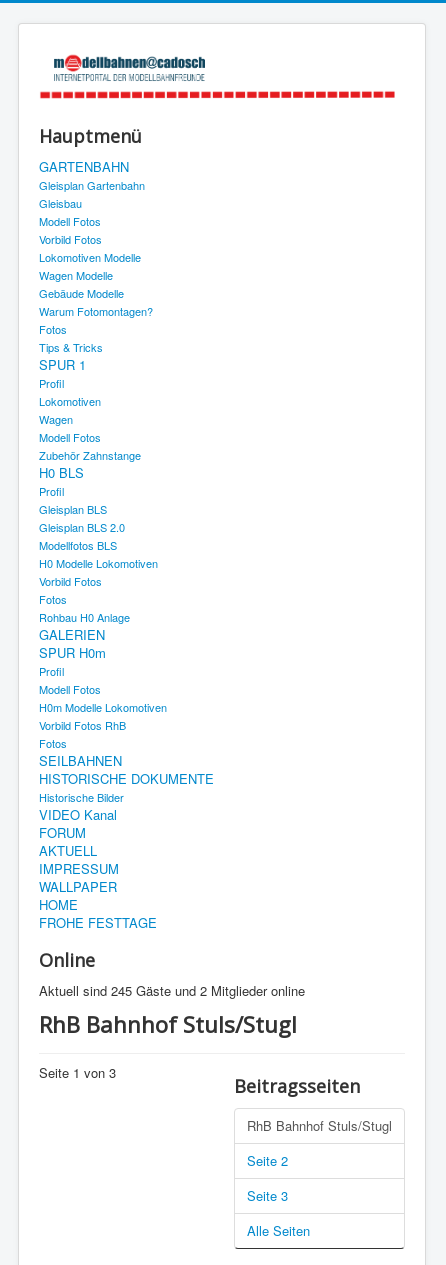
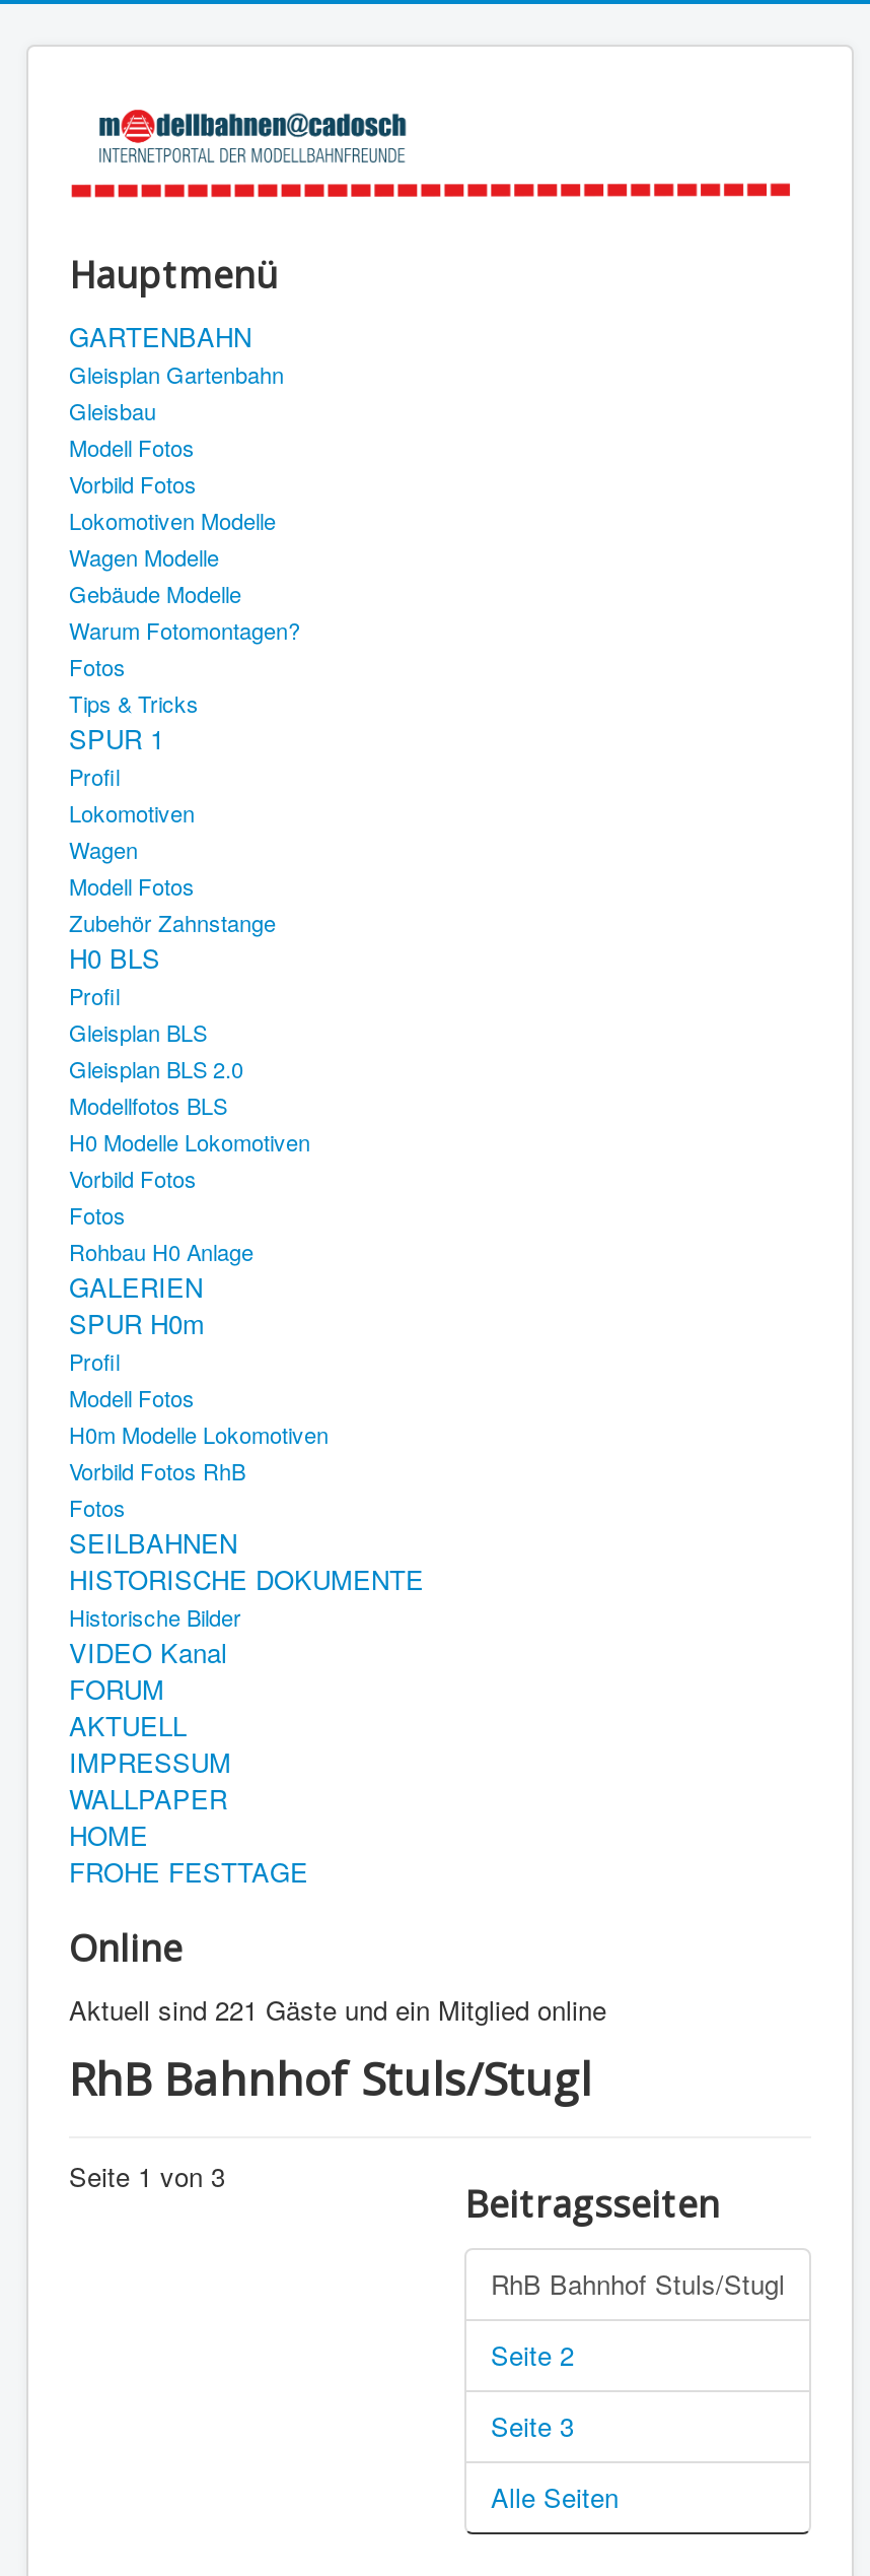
- Aktuell sind 245 Gäste und 2 Mitglieder online
+ Aktuell sind 221 Gäste und ein Mitglied online
